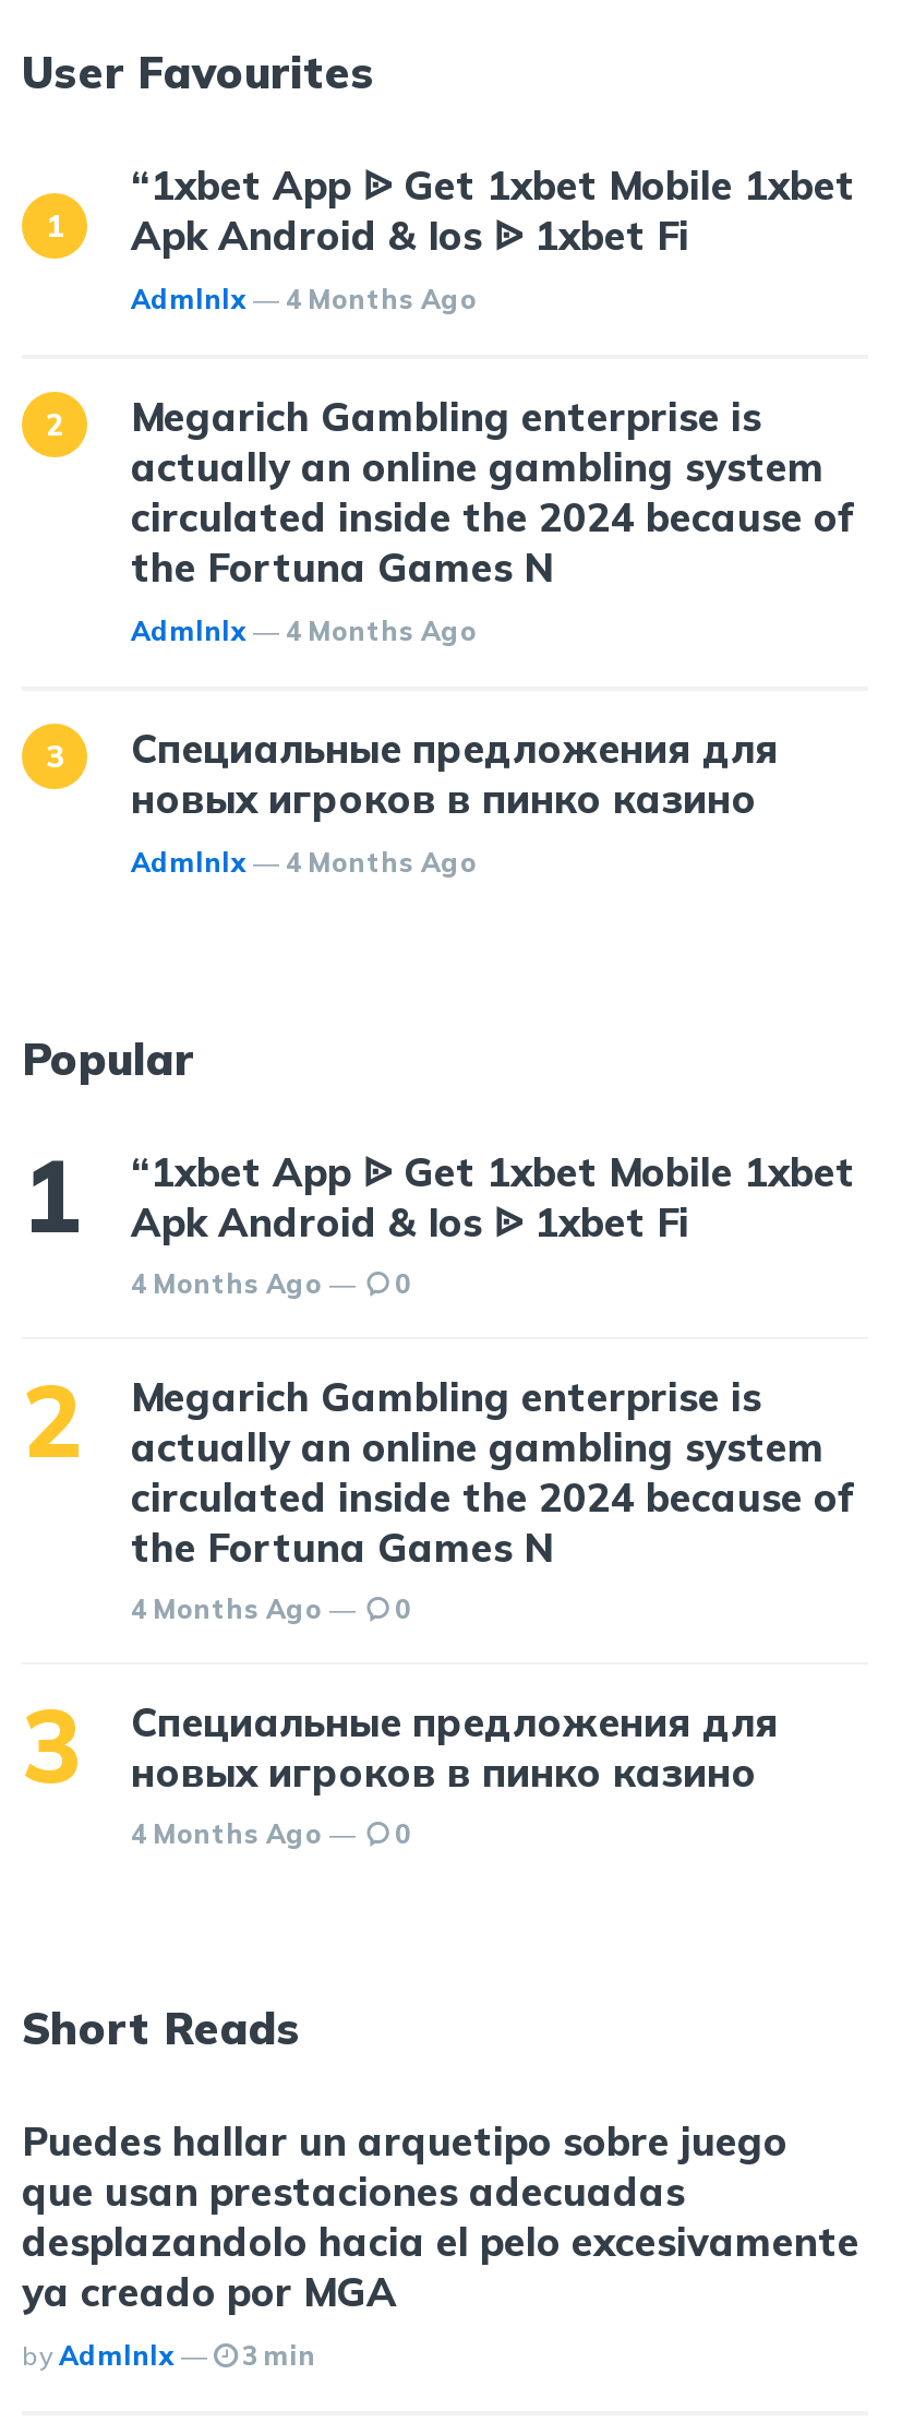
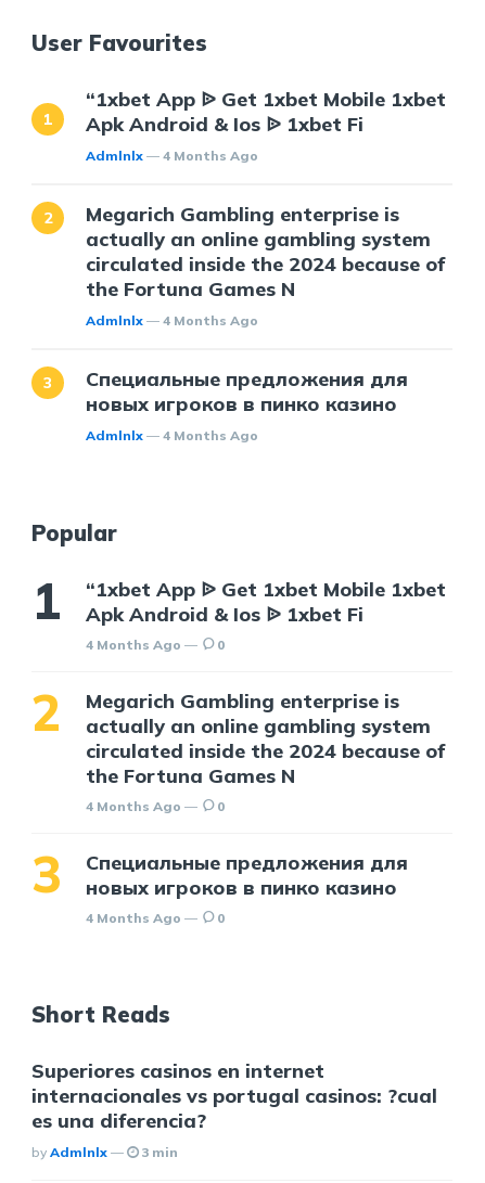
- Puedes hallar un arquetipo sobre juego
- que usan prestaciones adecuadas
- desplazandolo hacia el pelo excesivamente
- ya creado por MGA
+ Superiores casinos en internet
+ internacionales vs portugal casinos: ?cual
+ es una diferencia?
